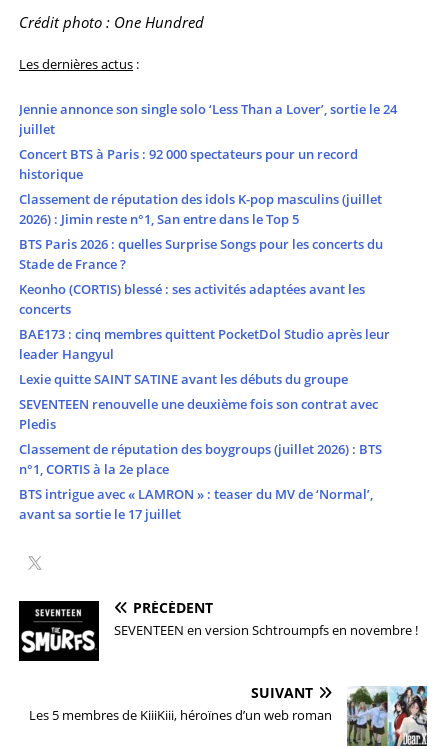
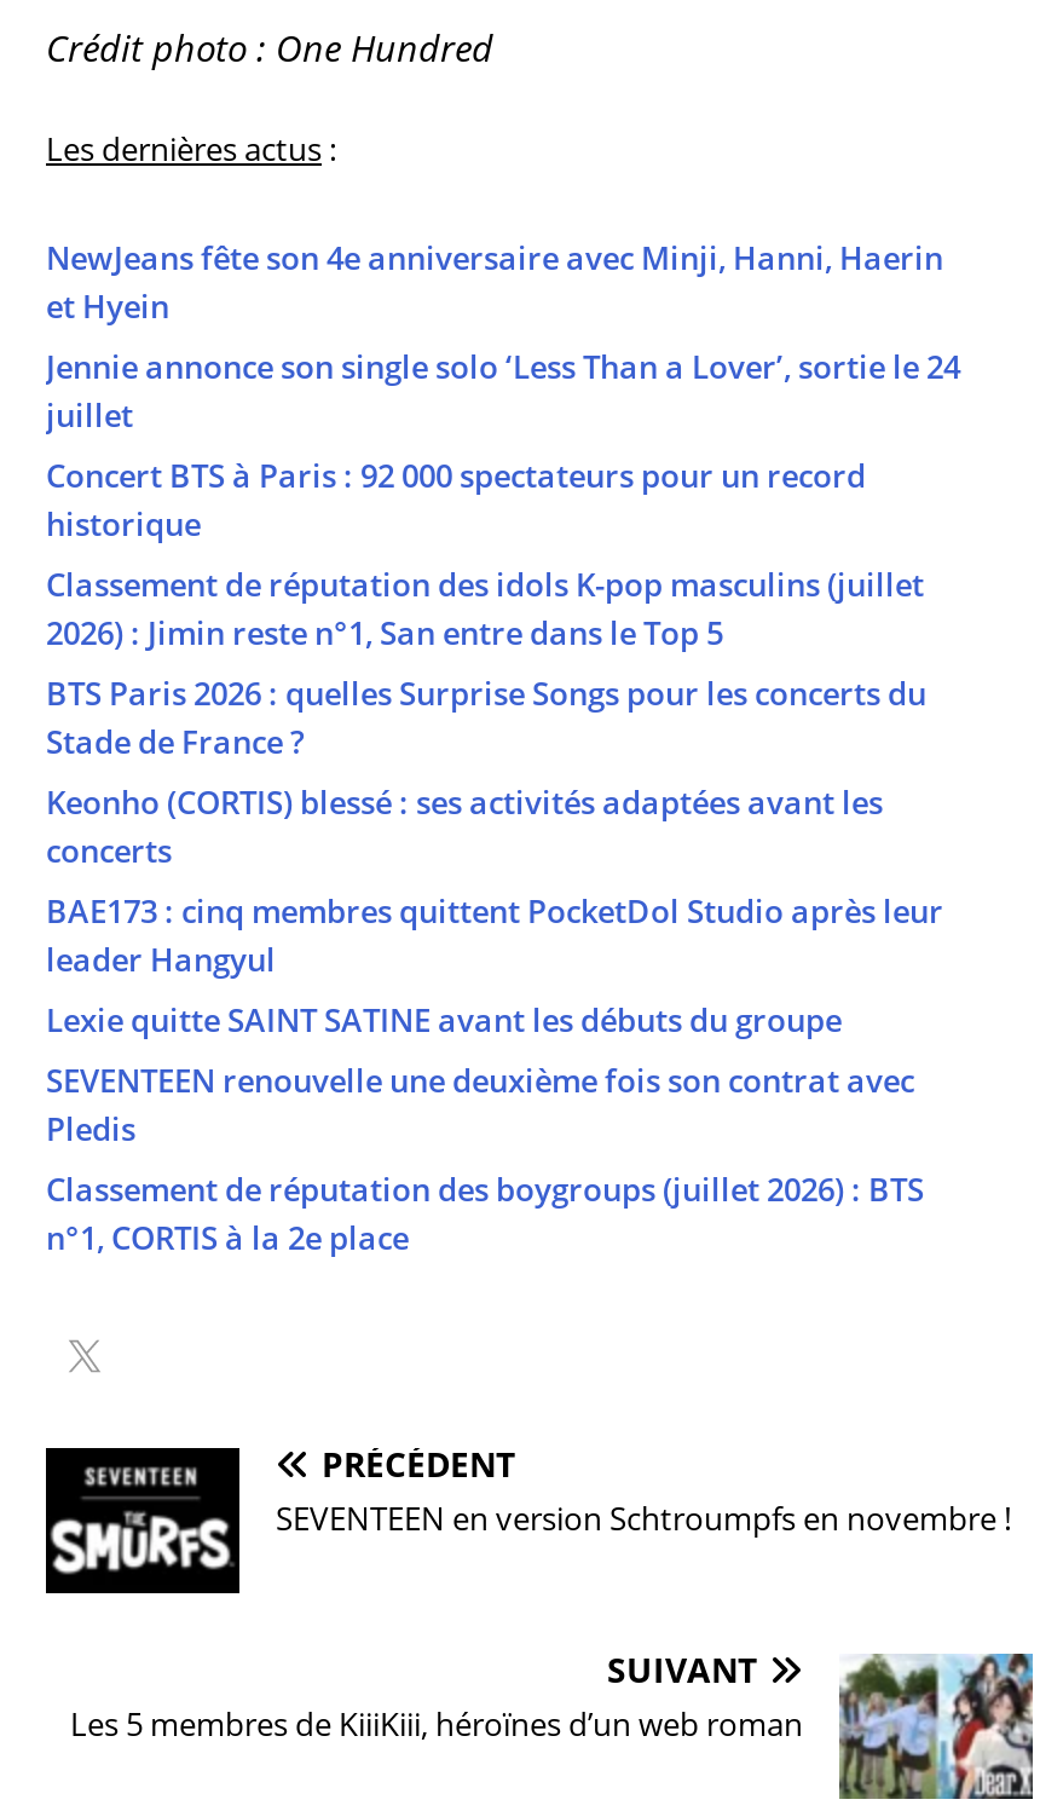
+ NewJeans fête son 4e anniversaire avec Minji, Hanni, Haerin
+ et Hyein

moved down: Jennie annonce son single solo ‘Less Than a Lover’, sortie le 24 | juillet | Concert BTS à Paris : 92 000 spectateurs pour un record | ... | Classement de réputation des boygroups (juillet 2026) : BTS | n°1, CORTIS à la 2e place

- BTS intrigue avec « LAMRON » : teaser du MV de ‘Normal’,
- avant sa sortie le 17 juillet
